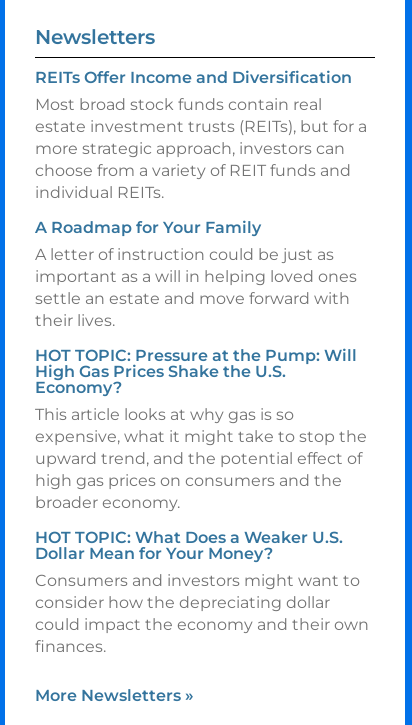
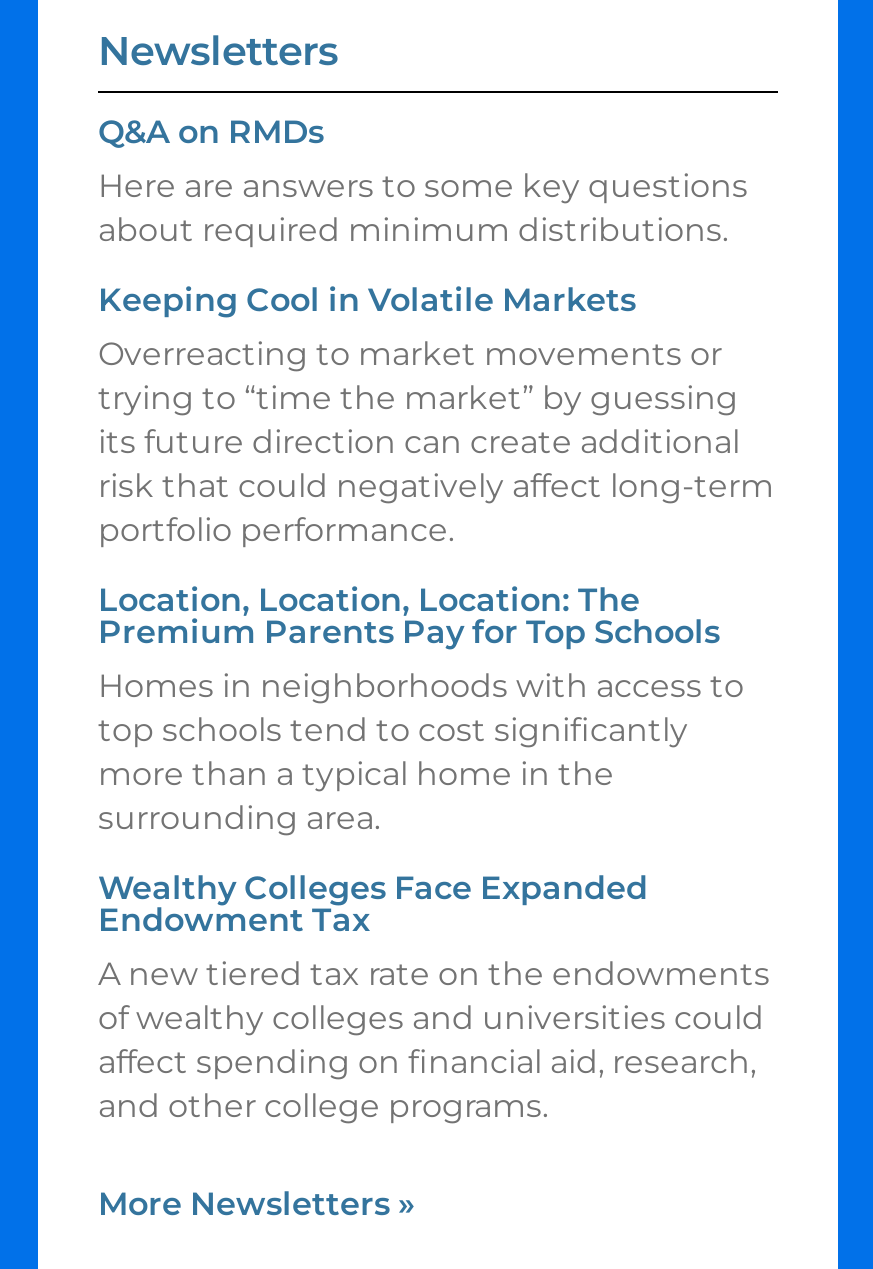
- REITs Offer Income and Diversification
- Most broad stock funds contain real
- estate investment trusts (REITs), but for a
- more strategic approach, investors can
- choose from a variety of REIT funds and
- individual REITs.
+ Q&A on RMDs
+ Here are answers to some key questions
+ about required minimum distributions.

- A Roadmap for Your Family
- A letter of instruction could be just as
- important as a will in helping loved ones
- settle an estate and move forward with
- their lives.
+ Keeping Cool in Volatile Markets
+ Overreacting to market movements or
+ trying to “time the market” by guessing
+ its future direction can create additional
+ risk that could negatively affect long-term
+ portfolio performance.

- HOT TOPIC: Pressure at the Pump: Will
- High Gas Prices Shake the U.S.
- Economy?
- This article looks at why gas is so
- expensive, what it might take to stop the
- upward trend, and the potential effect of
- high gas prices on consumers and the
- broader economy.
+ Location, Location, Location: The
+ Premium Parents Pay for Top Schools
+ Homes in neighborhoods with access to
+ top schools tend to cost significantly
+ more than a typical home in the
+ surrounding area.

- HOT TOPIC: What Does a Weaker U.S.
- Dollar Mean for Your Money?
- Consumers and investors might want to
- consider how the depreciating dollar
- could impact the economy and their own
- finances.
+ Wealthy Colleges Face Expanded
+ Endowment Tax
+ A new tiered tax rate on the endowments
+ of wealthy colleges and universities could
+ affect spending on financial aid, research,
+ and other college programs.
